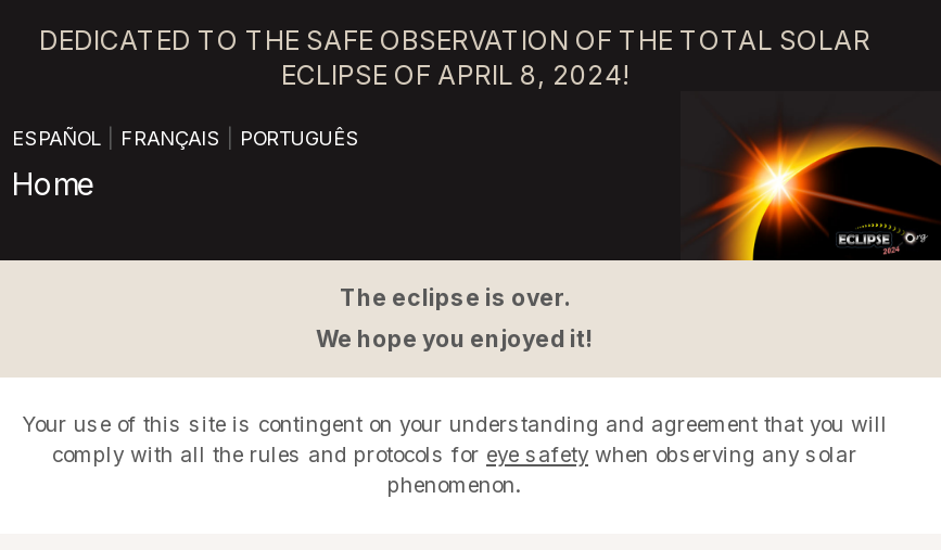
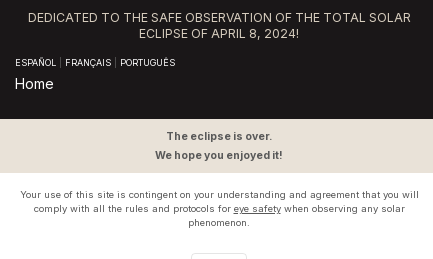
- [image]
